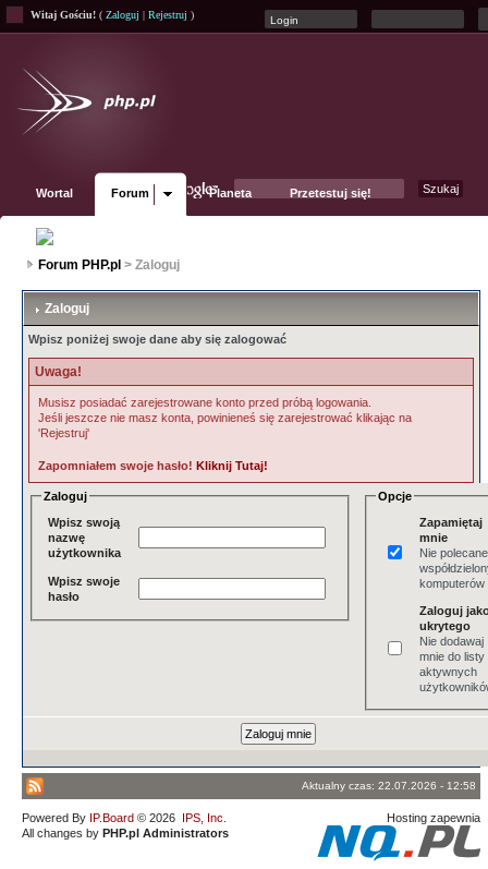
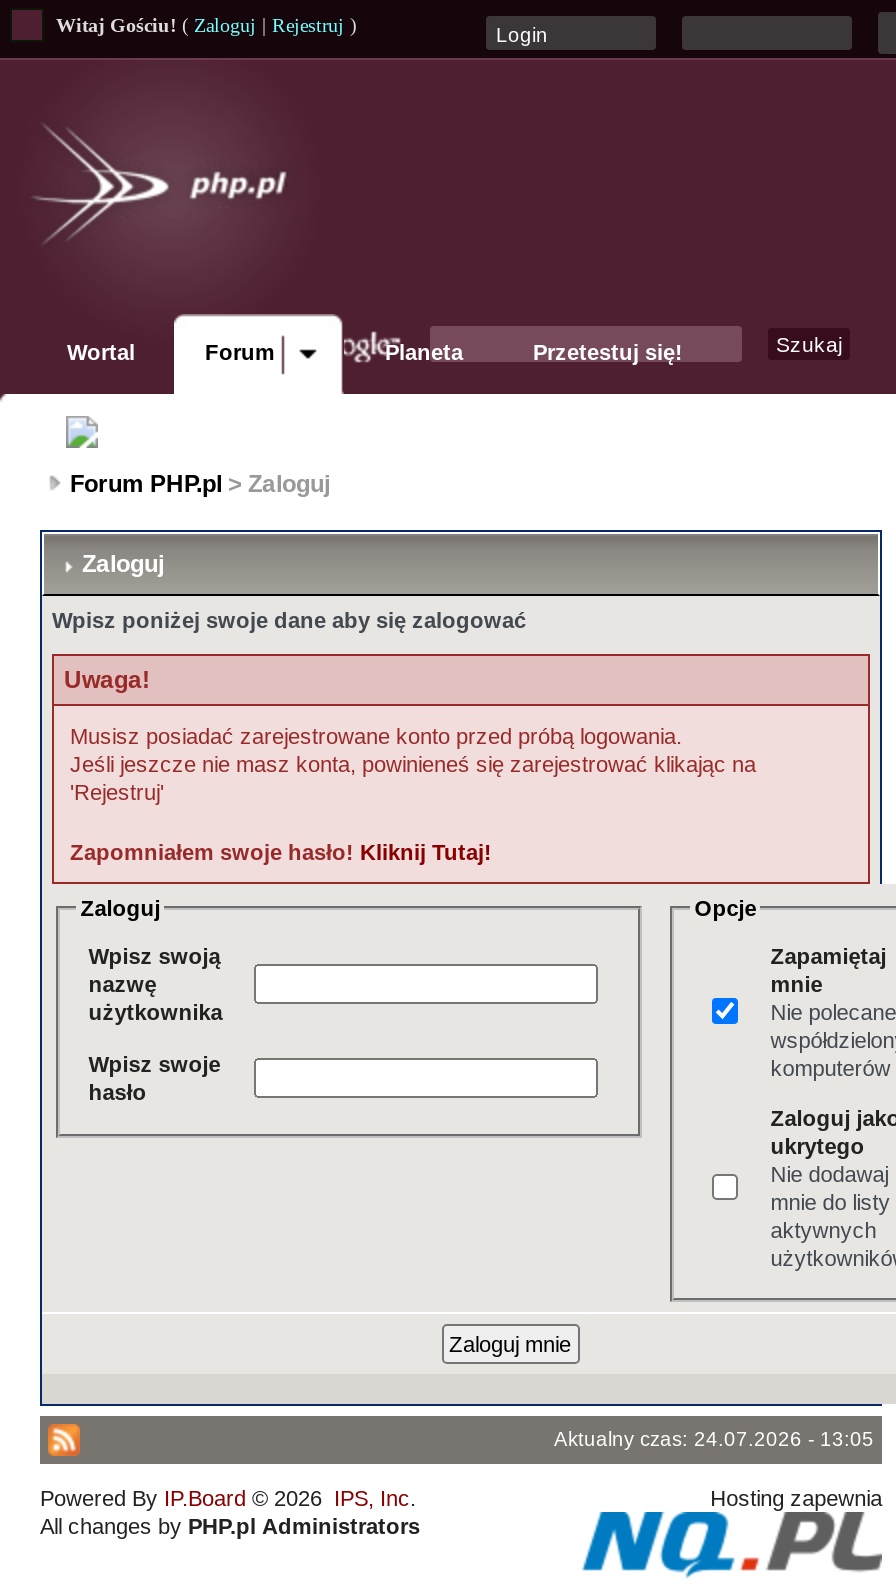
- Aktualny czas: 22.07.2026 - 12:58
+ Aktualny czas: 24.07.2026 - 13:05
